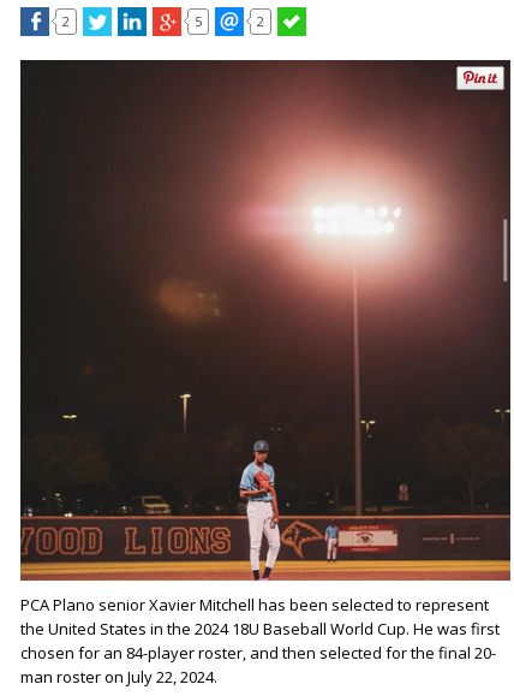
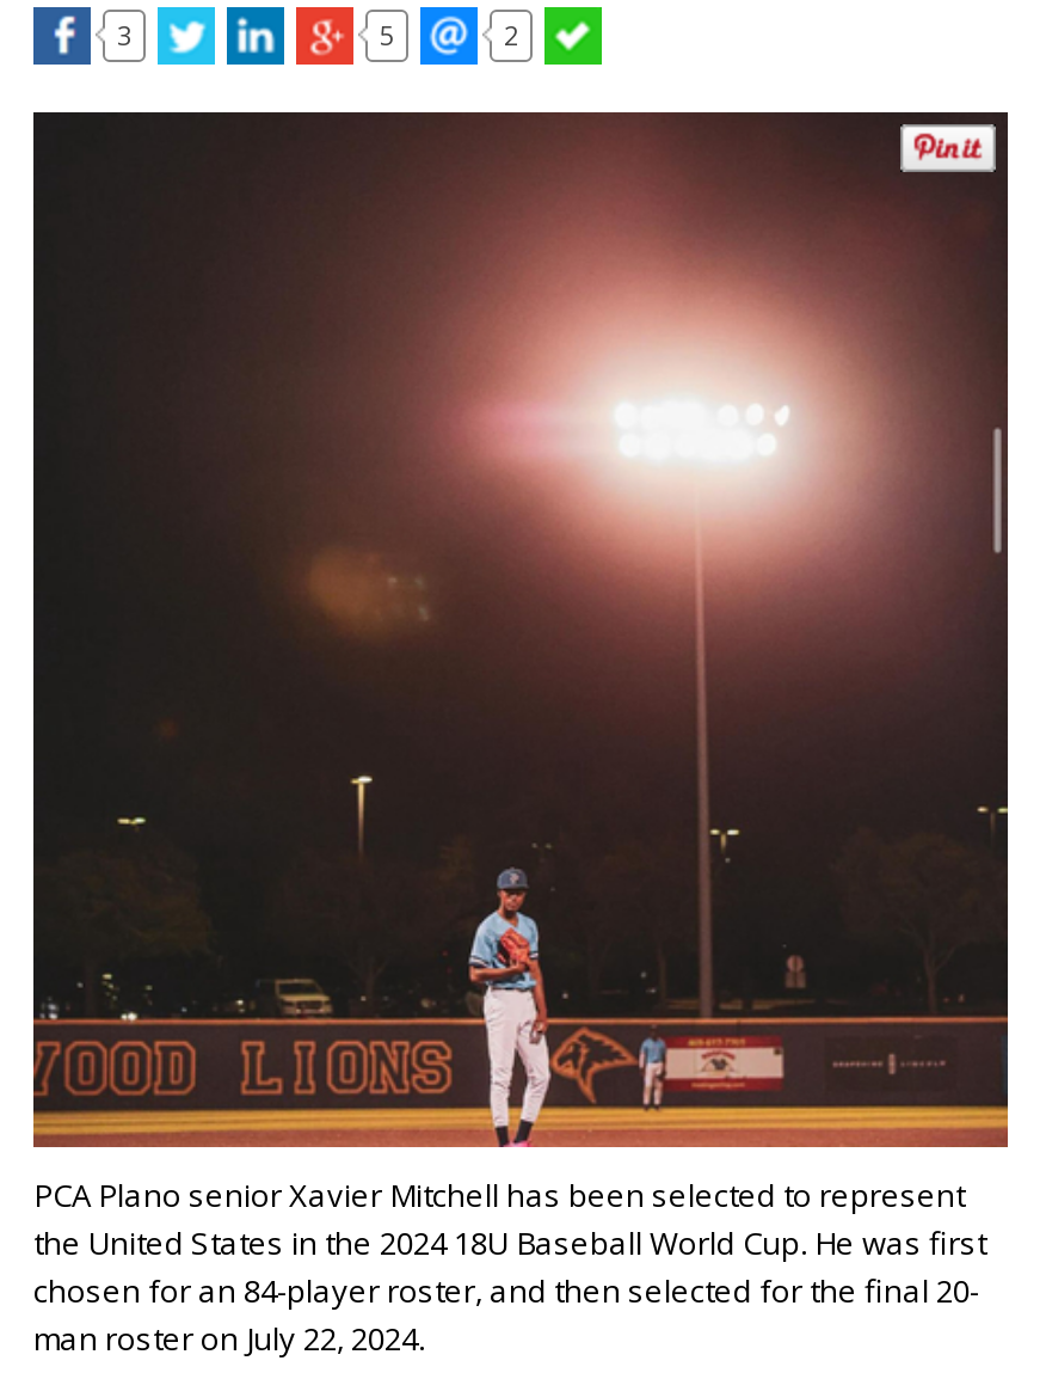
- 2
+ 3
